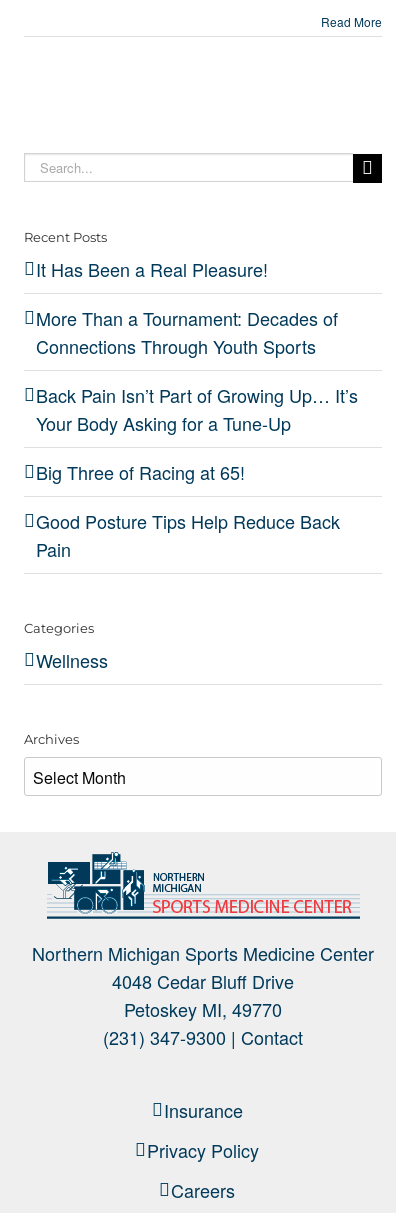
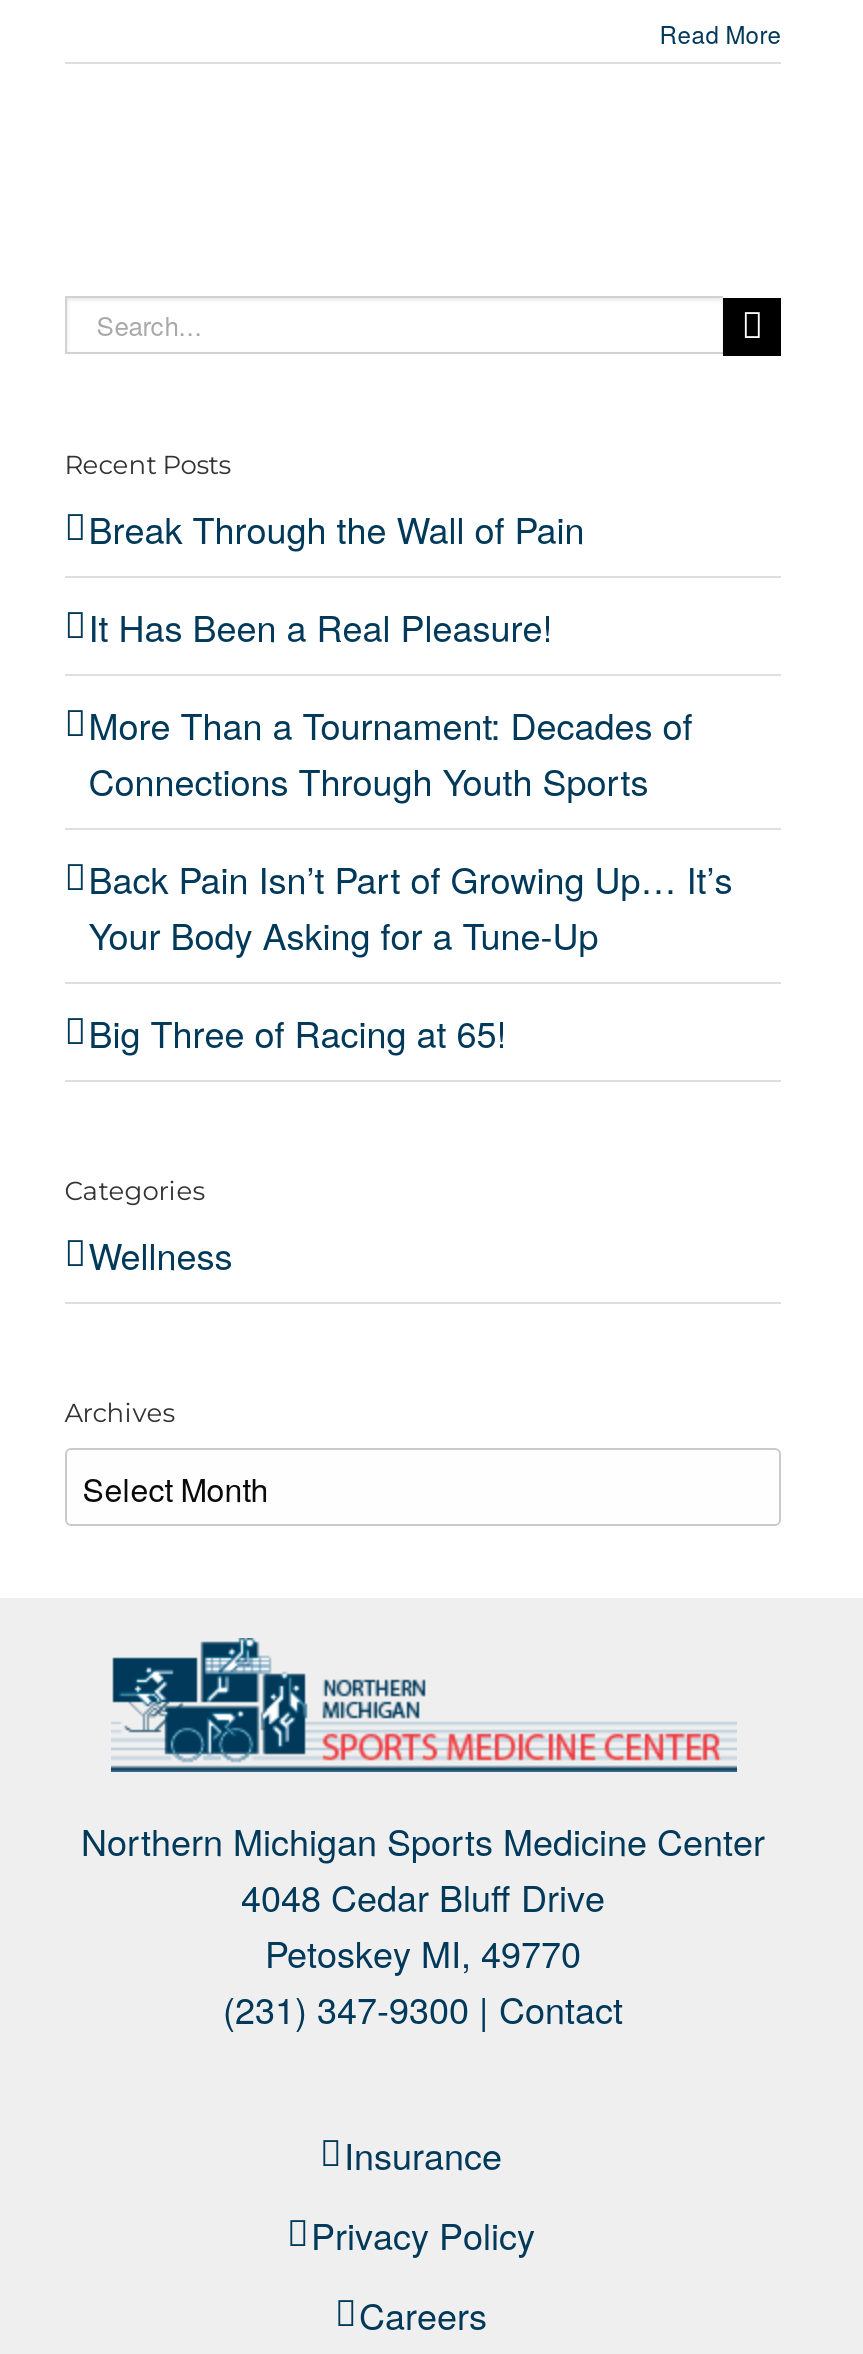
+ Break Through the Wall of Pain

moved down: It Has Been a Real Pleasure! | More Than a Tournament: Decades of | Connections Through Youth Sports | Back Pain Isn’t Part of Growing Up… It’s | Your Body Asking for a Tune-Up | Big Three of Racing at 65!

- Good Posture Tips Help Reduce Back
- Pain
